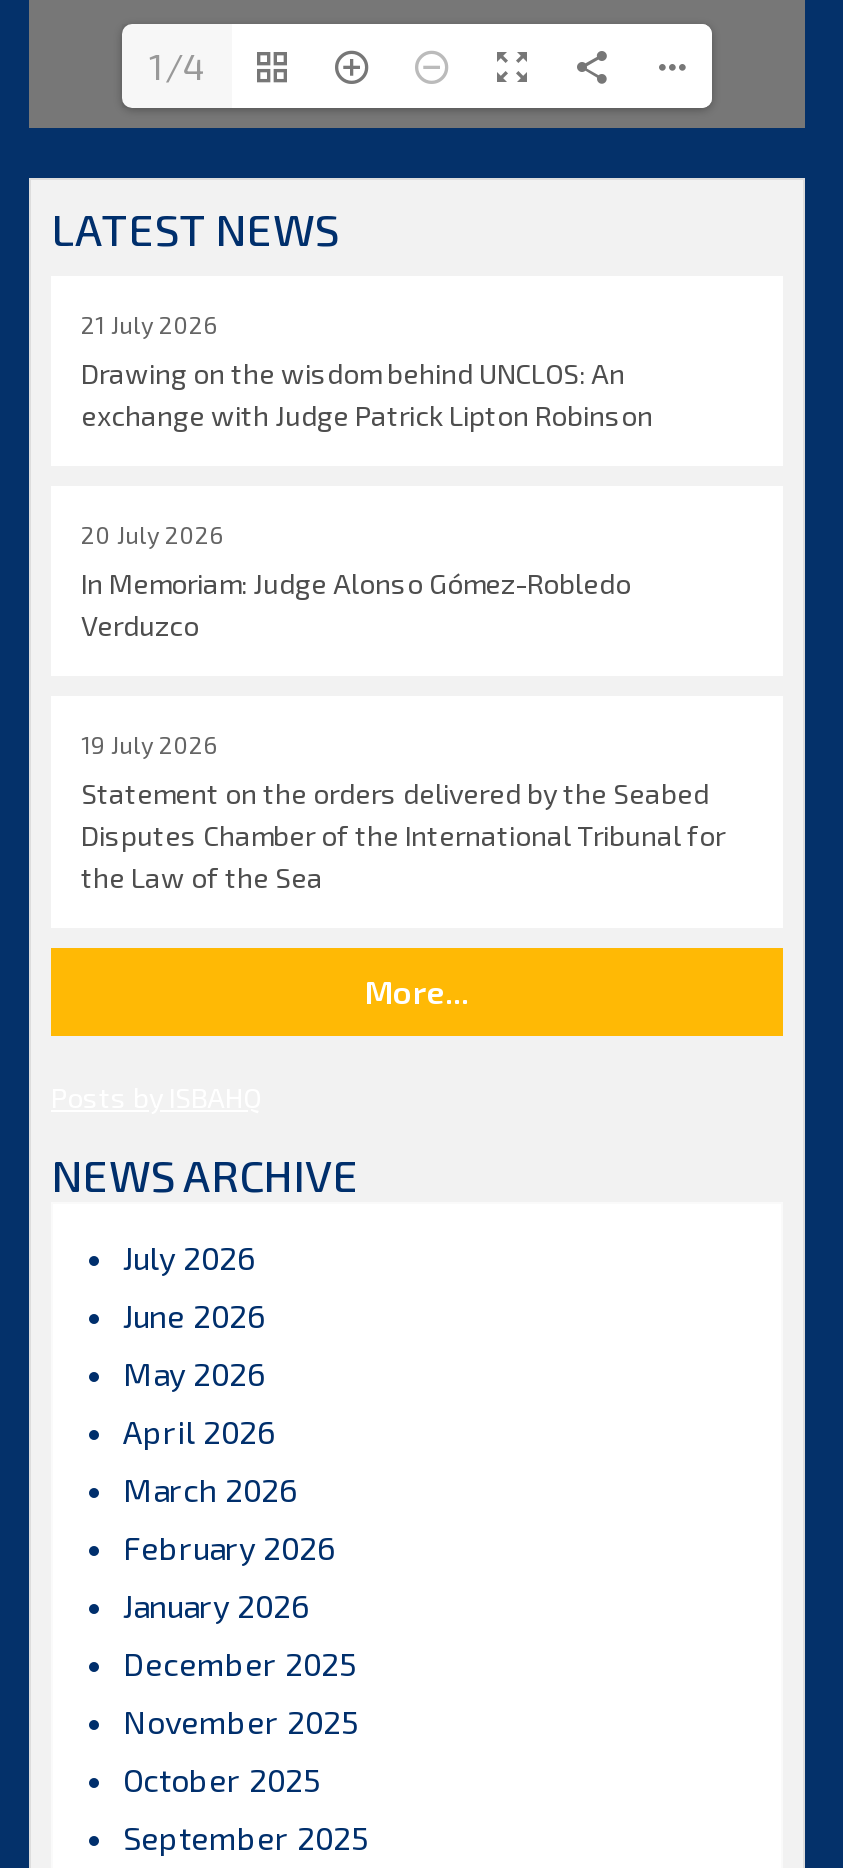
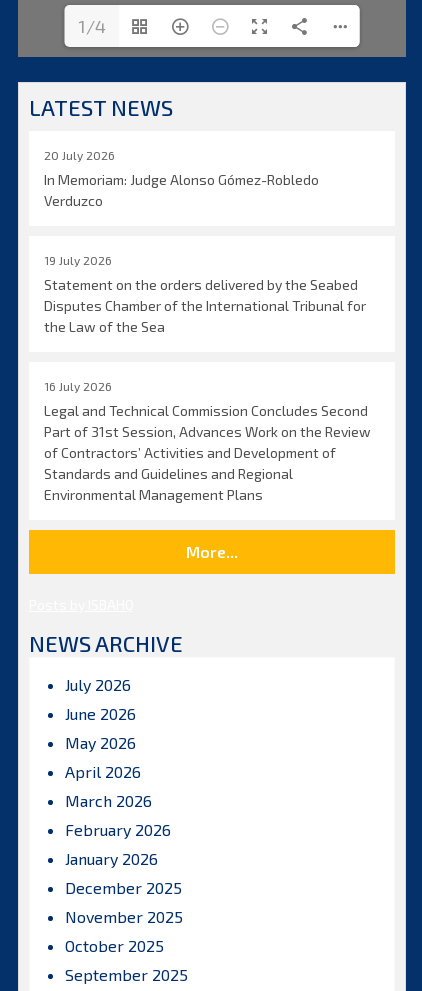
- 21 July 2026
- Drawing on the wisdom behind UNCLOS: An
- exchange with Judge Patrick Lipton Robinson

moved up: 20 July 2026 | In Memoriam: Judge Alonso Gómez-Robledo | Verduzco | 19 July 2026 | Statement on the orders delivered by the Seabed | Disputes Chamber of the International Tribunal for | the Law of the Sea

+ 16 July 2026
+ Legal and Technical Commission Concludes Second
+ Part of 31st Session, Advances Work on the Review
+ of Contractors’ Activities and Development of
+ Standards and Guidelines and Regional
+ Environmental Management Plans
